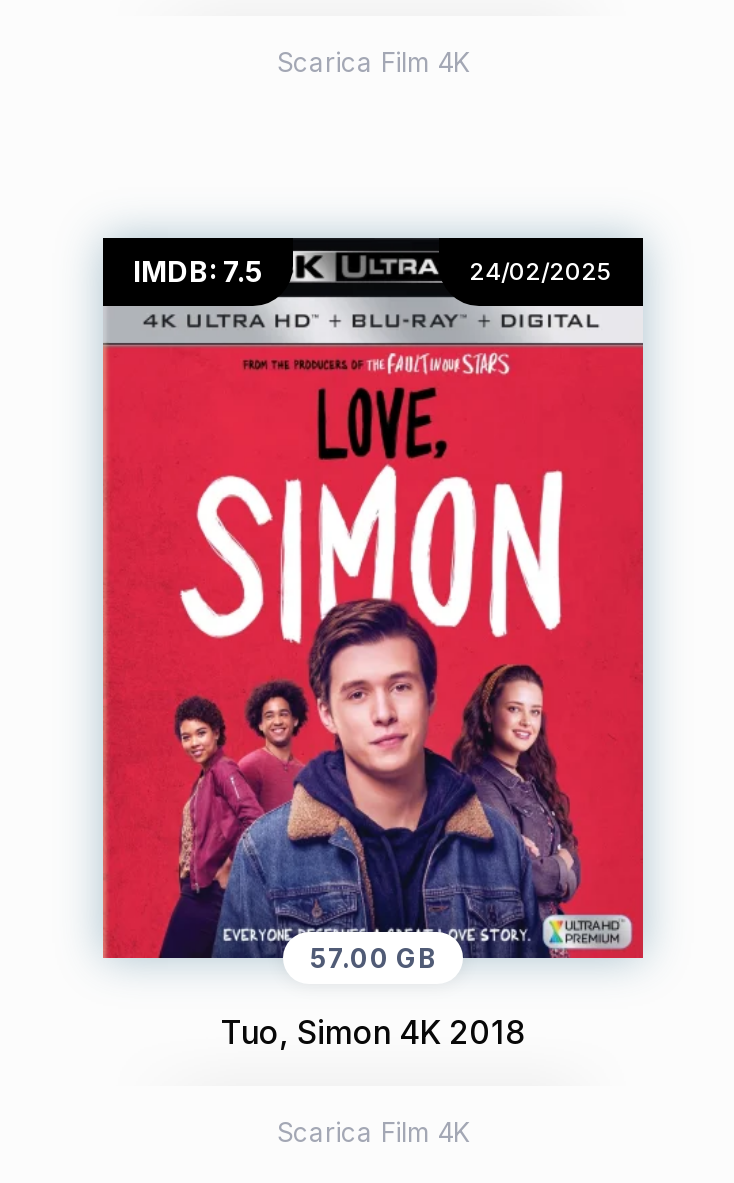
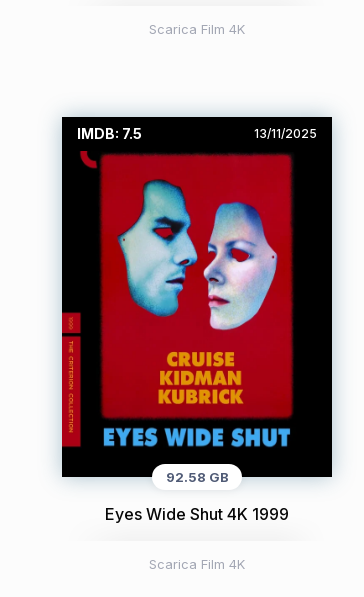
- [image]
- 24/02/2025
+ [image]
+ 13/11/2025

- 57.00 GB
+ 92.58 GB

- Tuo, Simon 4K 2018
+ Eyes Wide Shut 4K 1999
